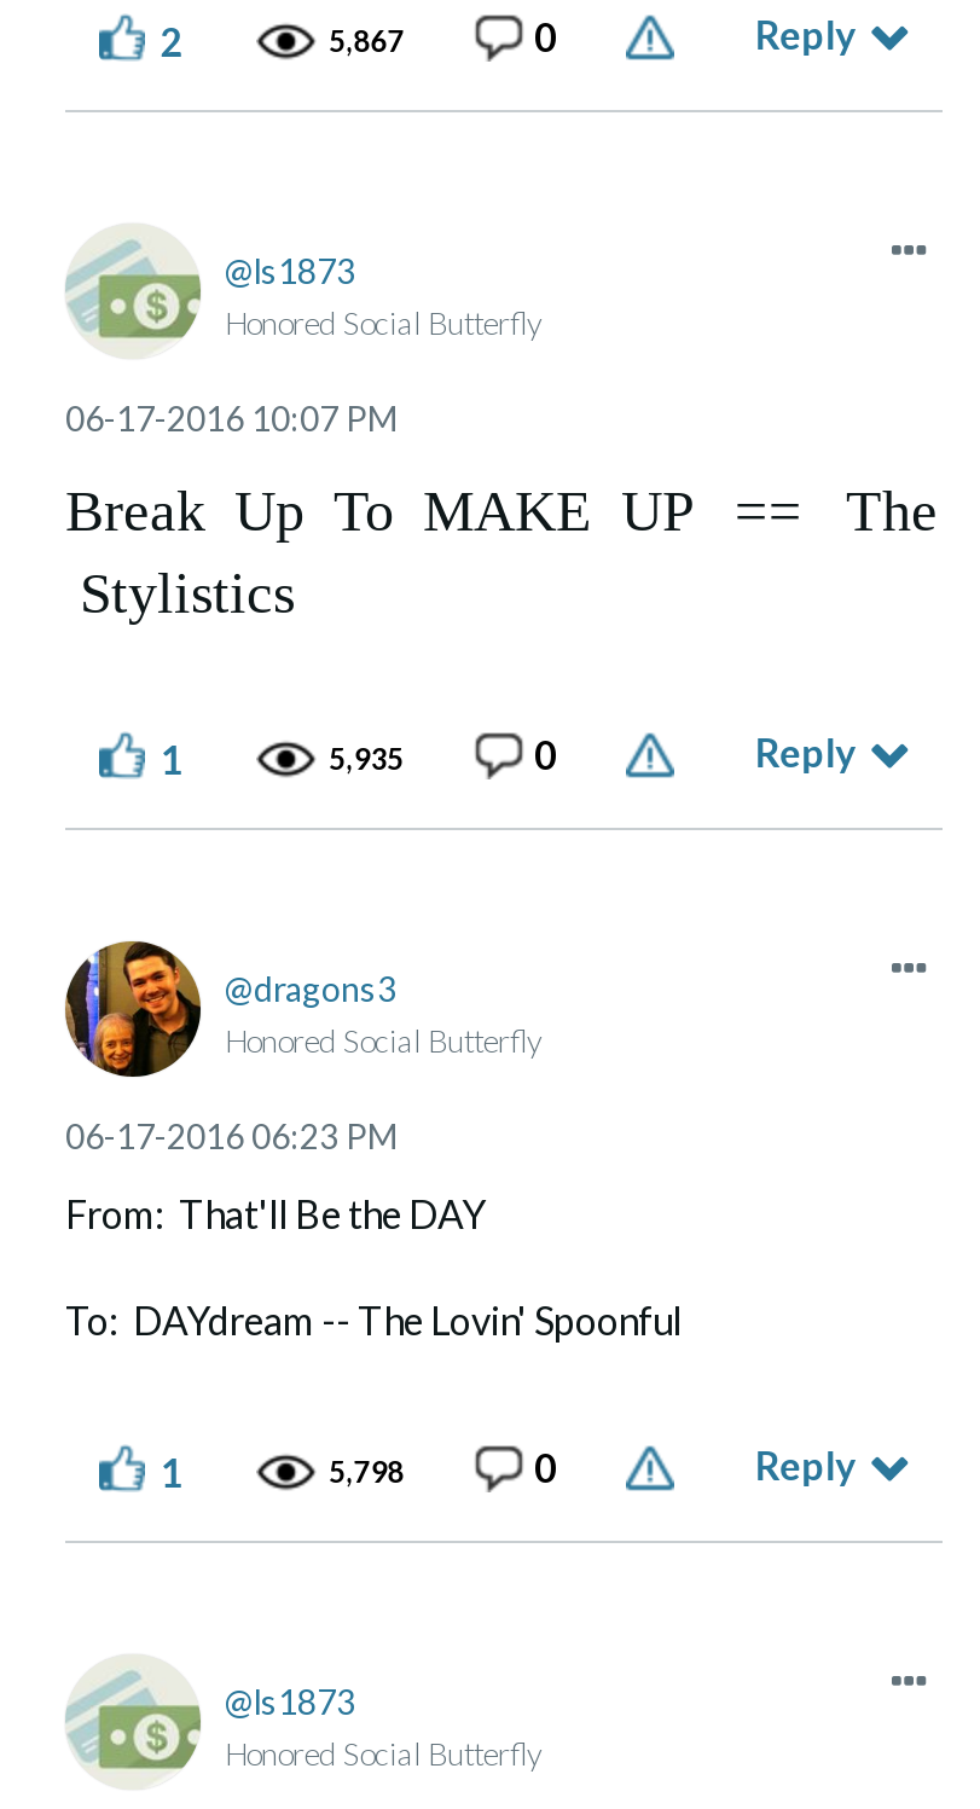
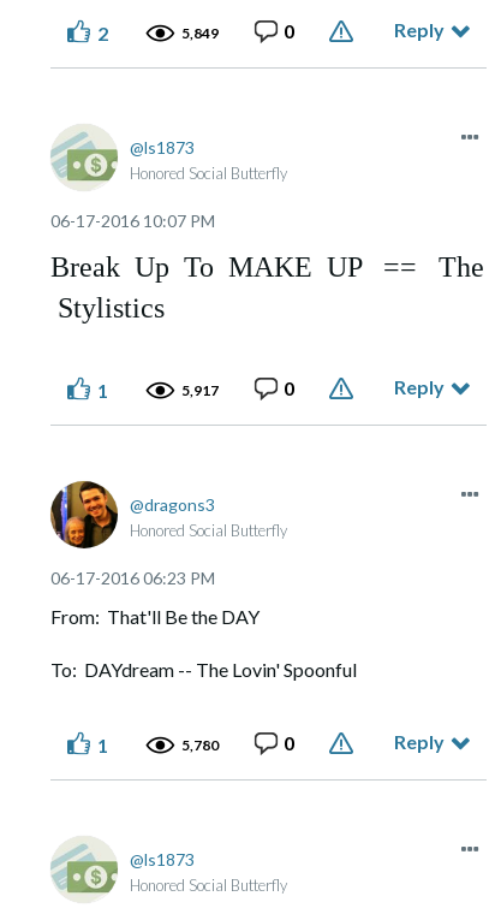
- 5,867
+ 5,849

- 5,935
+ 5,917

- 5,798
+ 5,780
